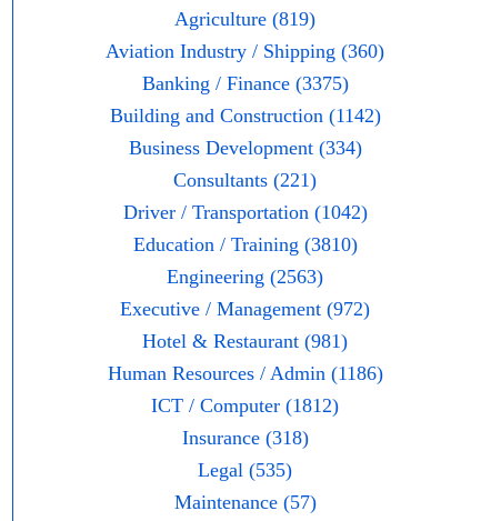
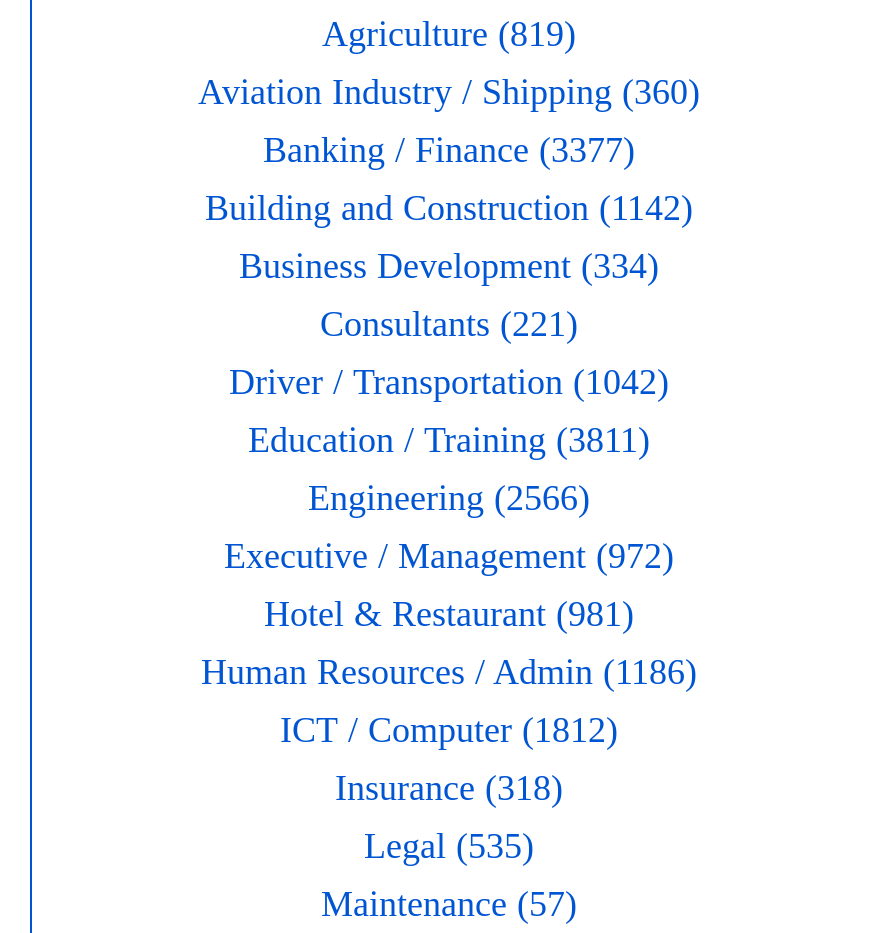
- Banking / Finance (3375)
+ Banking / Finance (3377)

- Education / Training (3810)
+ Education / Training (3811)

- Engineering (2563)
+ Engineering (2566)
